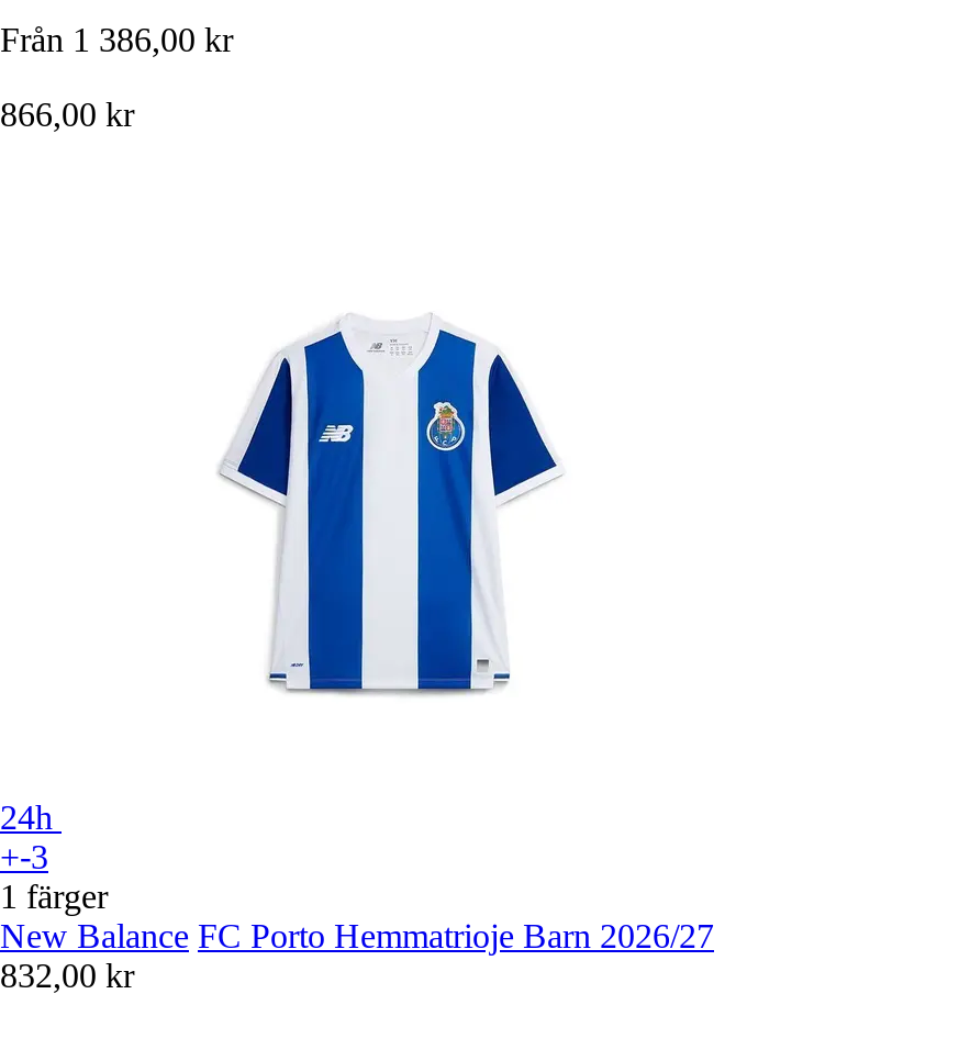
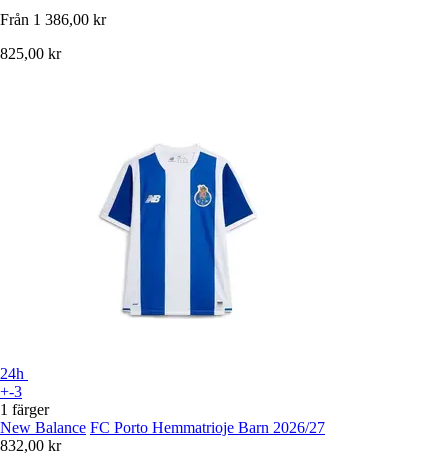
- 866,00 kr
+ 825,00 kr
